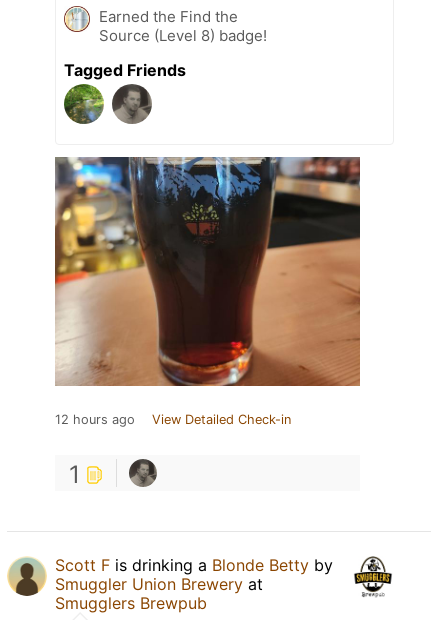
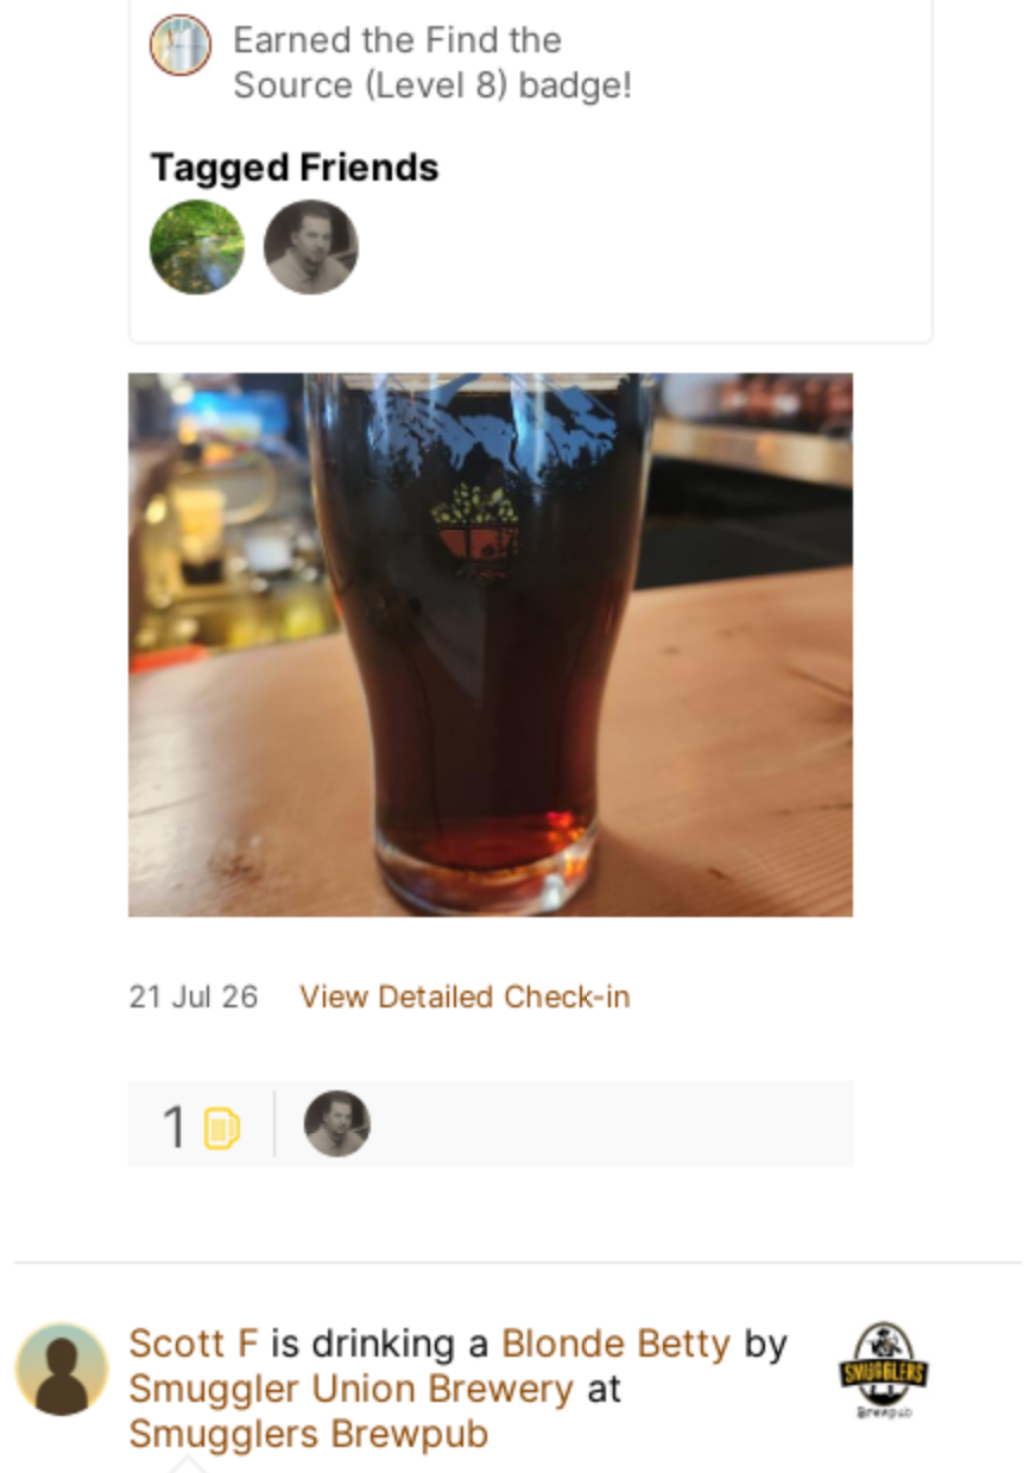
- 12 hours ago View Detailed Check-in
+ 21 Jul 26 View Detailed Check-in
